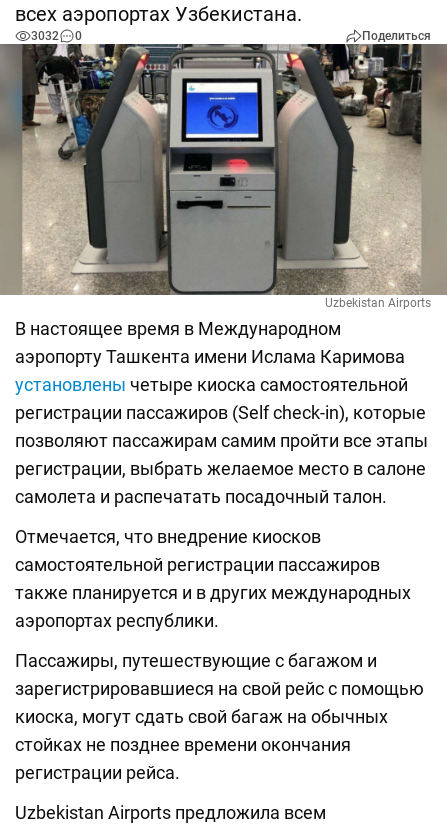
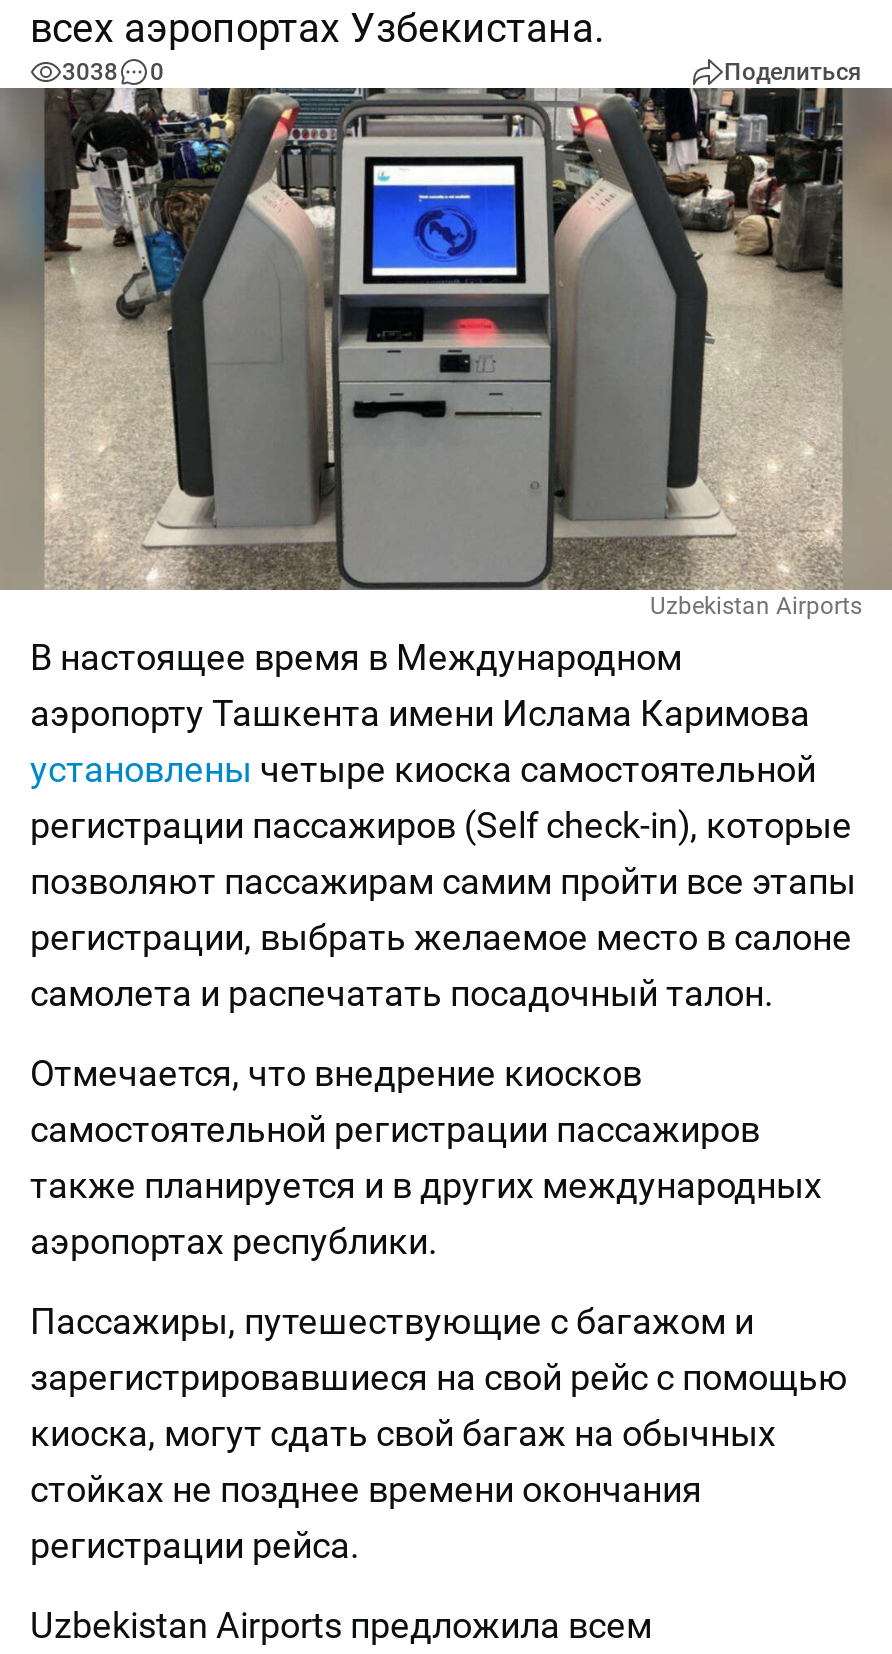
- 3032 0
+ 3038 0
